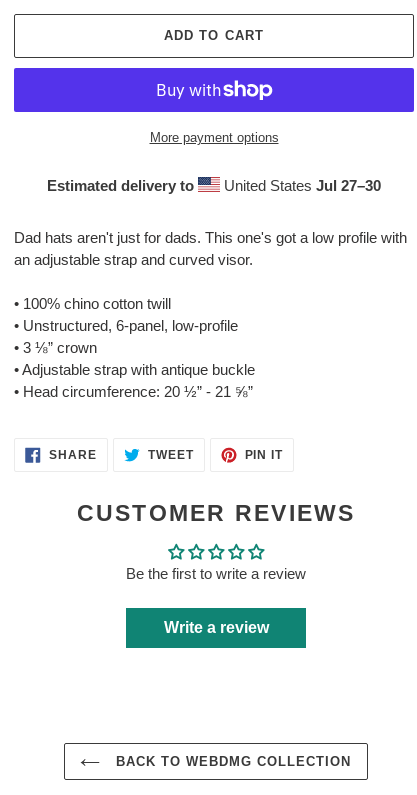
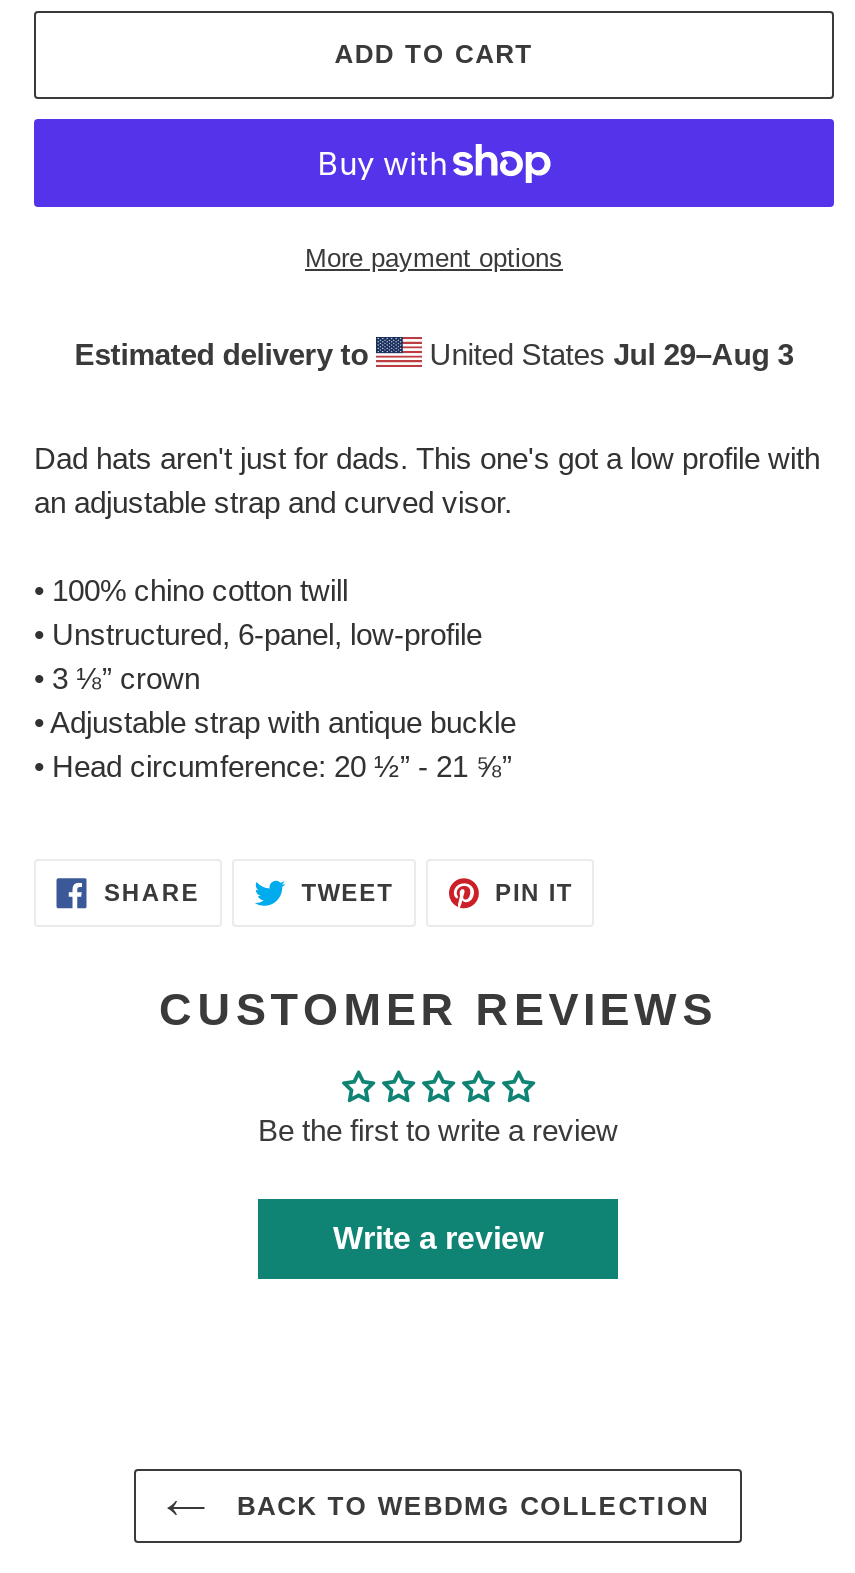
- United States Jul 27–30
+ United States Jul 29–Aug 3
